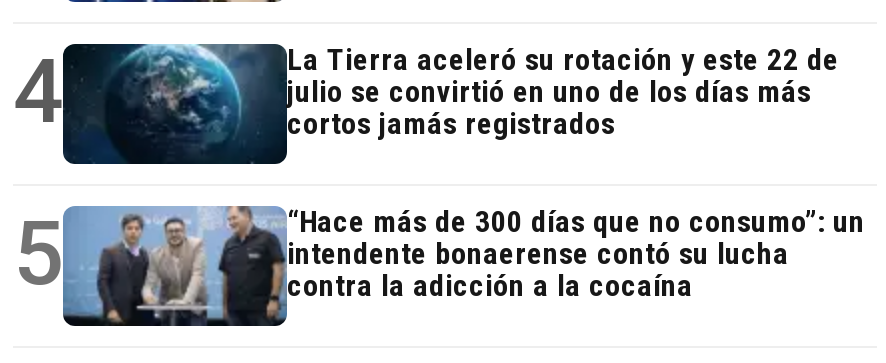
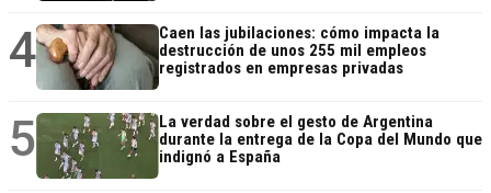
- [image]
- La Tierra aceleró su rotación y este 22 de
- julio se convirtió en uno de los días más
- cortos jamás registrados
+ [image]
+ Caen las jubilaciones: cómo impacta la
+ destrucción de unos 255 mil empleos
+ registrados en empresas privadas

- [image]
- “Hace más de 300 días que no consumo”: un
- intendente bonaerense contó su lucha
- contra la adicción a la cocaína
+ [image]
+ La verdad sobre el gesto de Argentina
+ durante la entrega de la Copa del Mundo que
+ indignó a España
